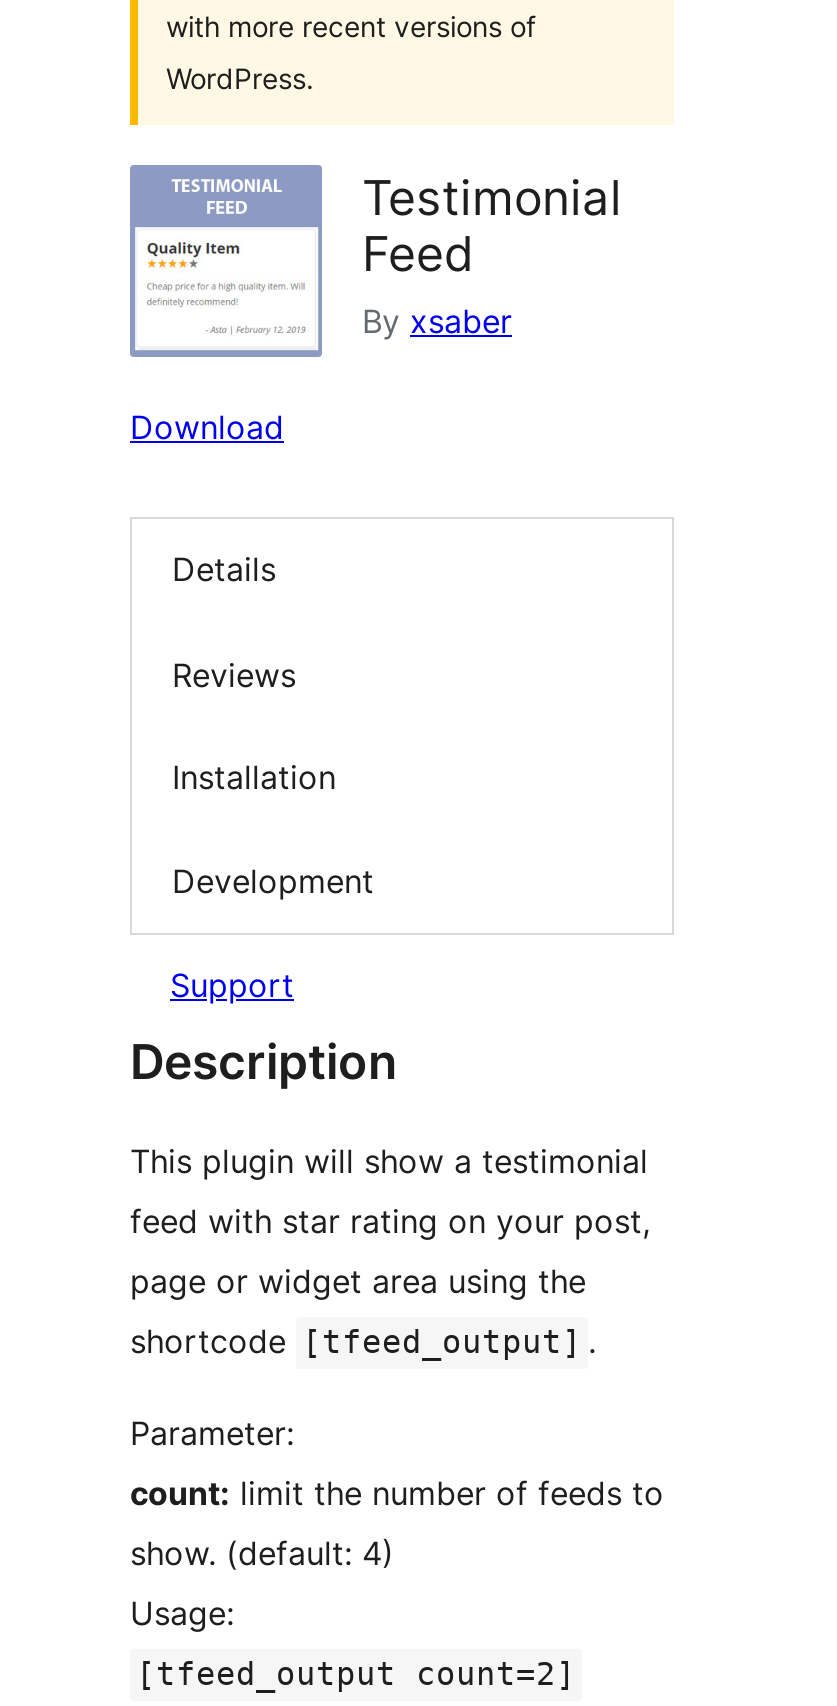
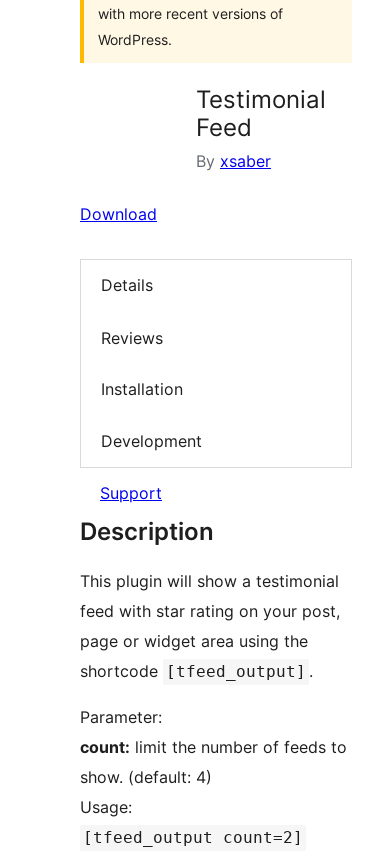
- [image]
